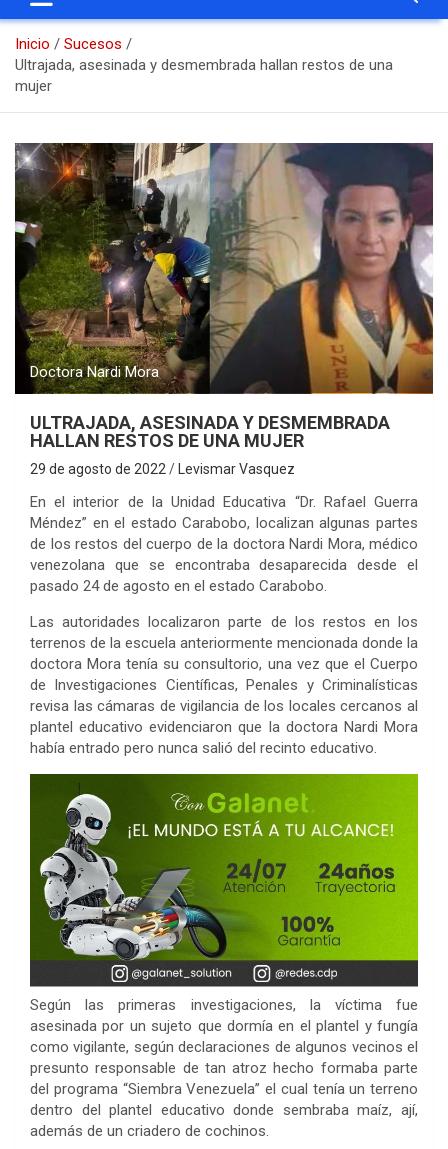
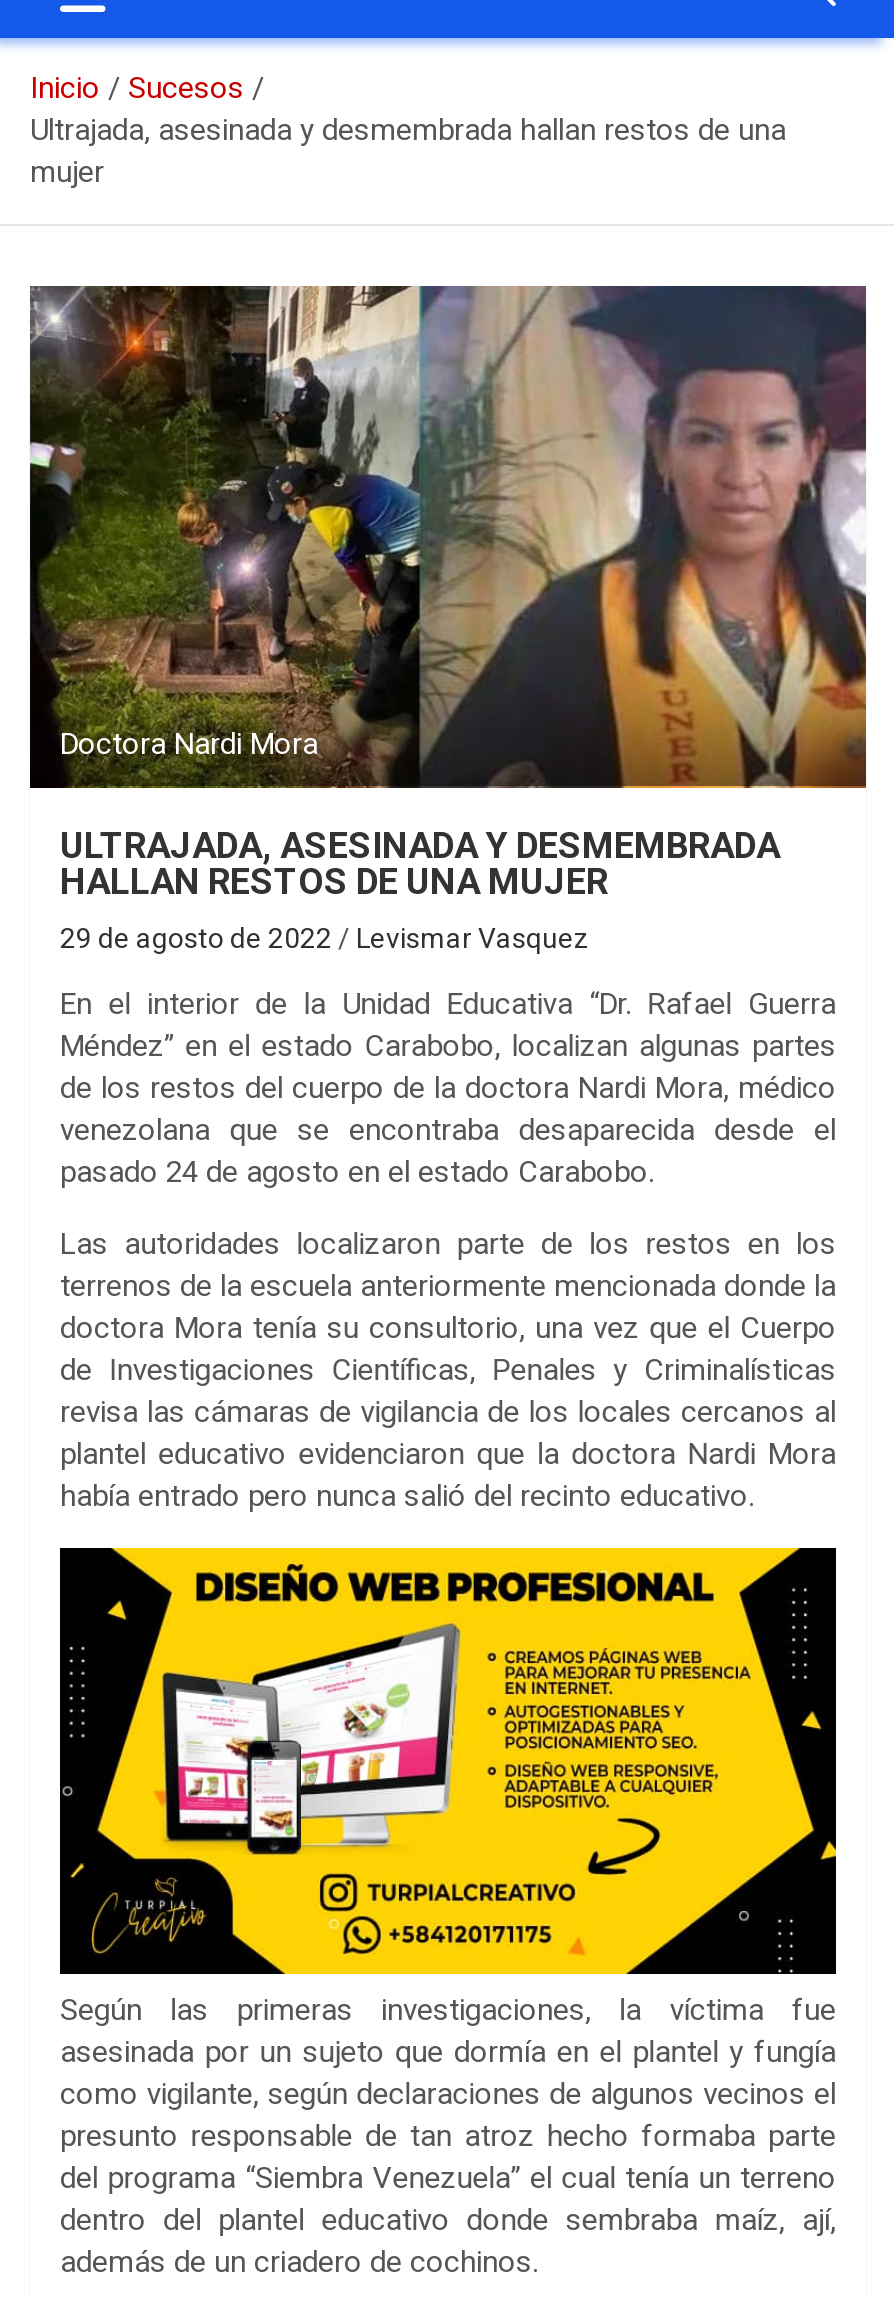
- [image]
+ [image]
